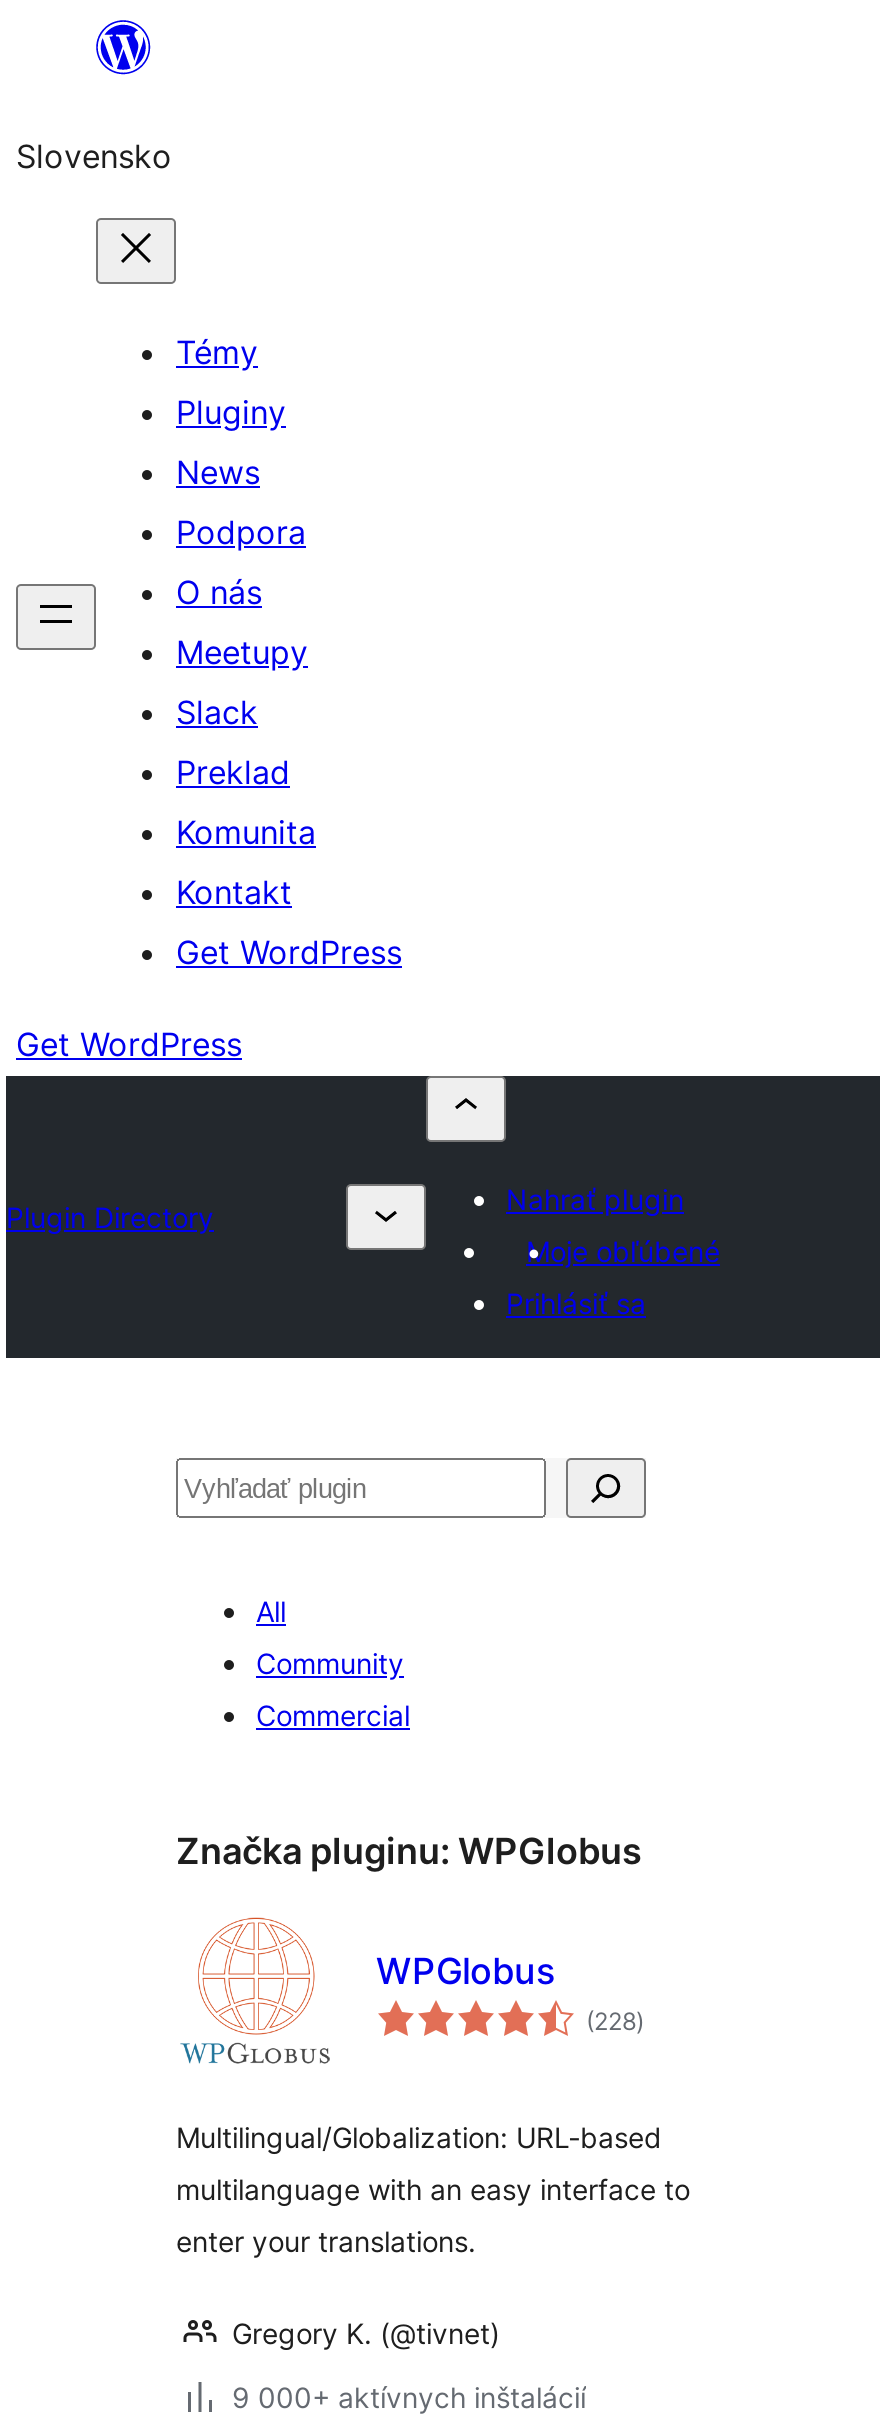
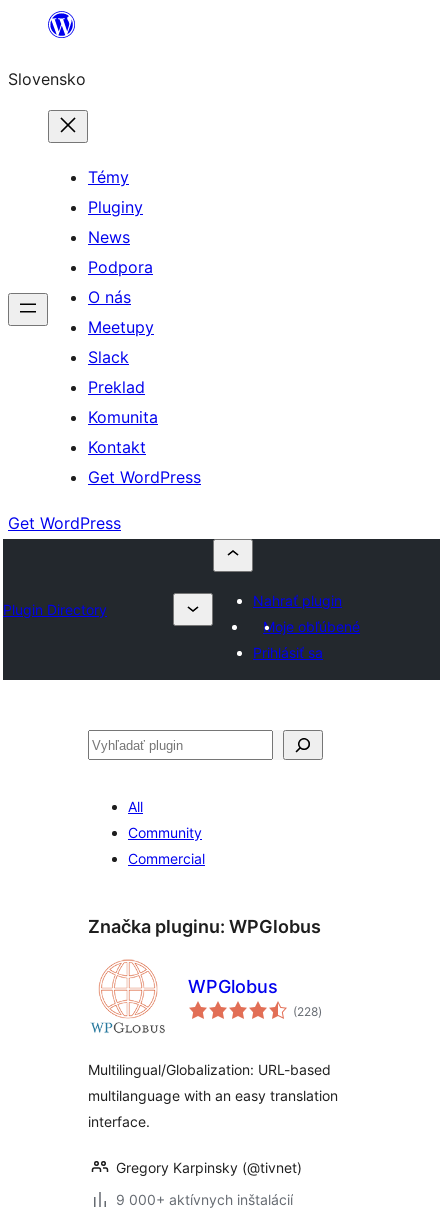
- multilanguage with an easy interface to
+ multilanguage with an easy translation

- enter your translations.
+ interface.

- Gregory K. (@tivnet)
+ Gregory Karpinsky (@tivnet)
